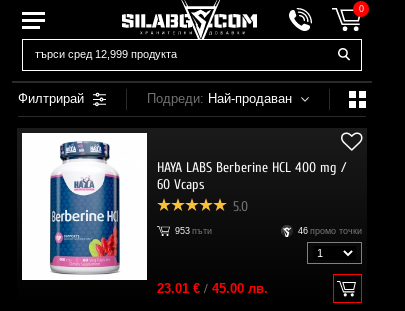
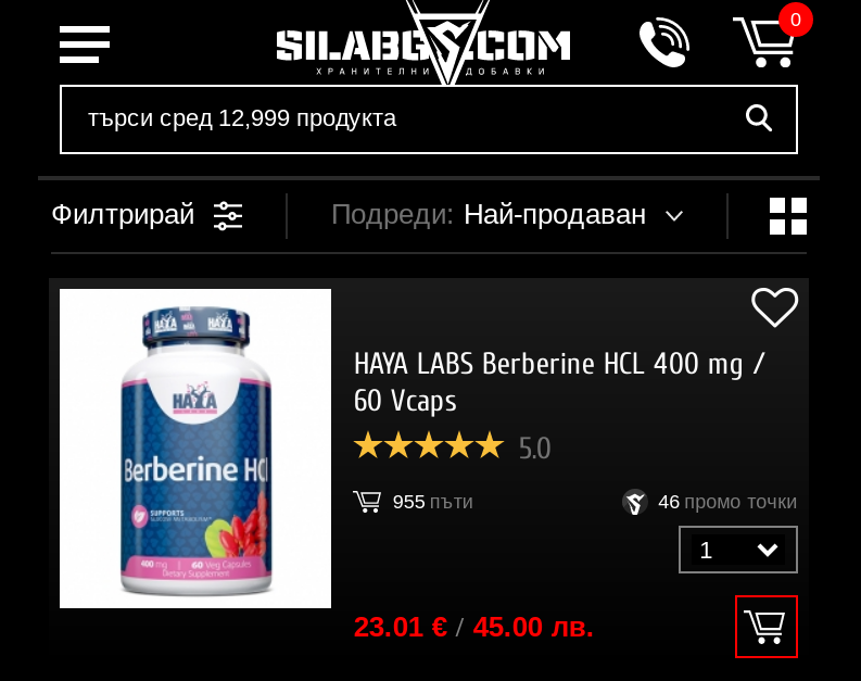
- 953 пъти
+ 955 пъти
